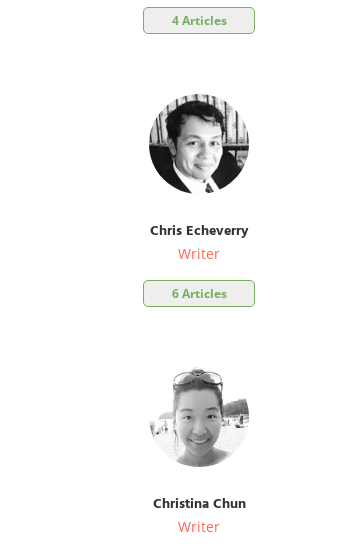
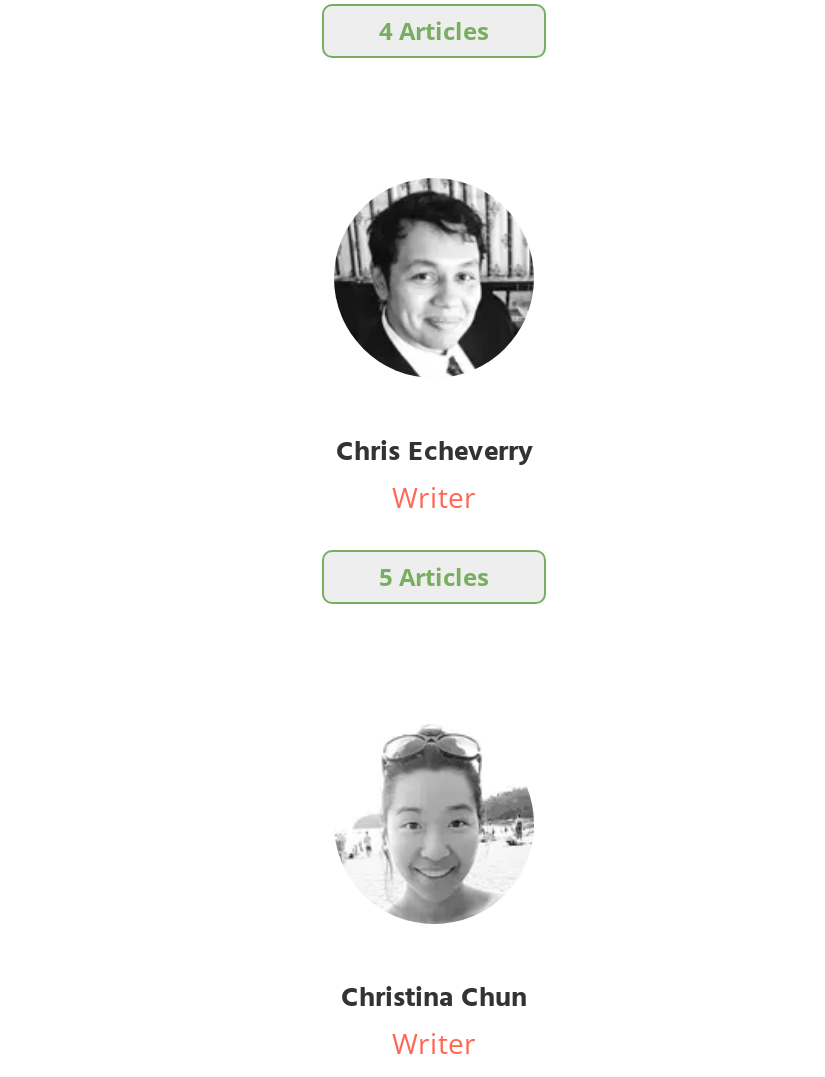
- 6 Articles
+ 5 Articles
